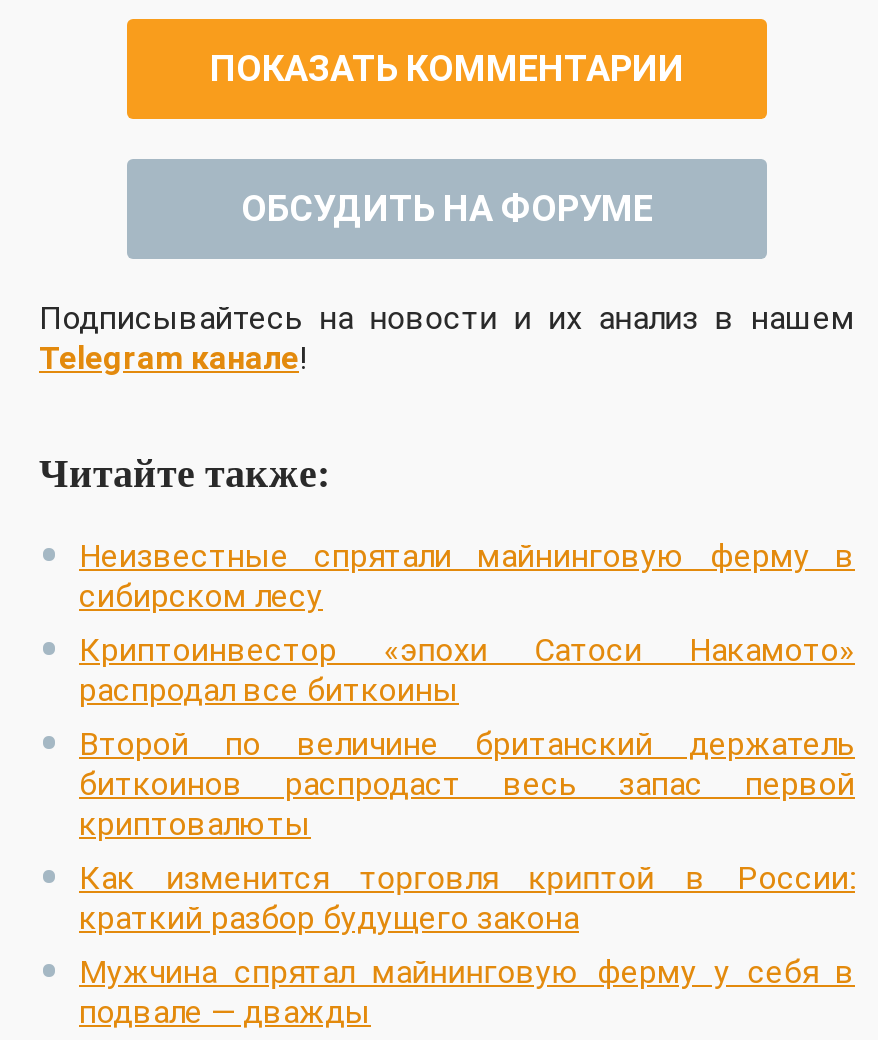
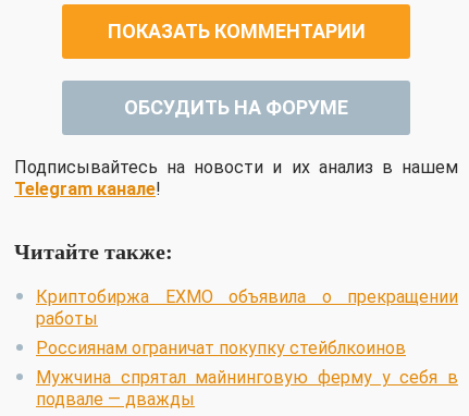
- Неизвестные спрятали майнинговую ферму в
- сибирском лесу
- Криптоинвестор «эпохи Сатоси Накамото»
- распродал все биткоины
- Второй по величине британский держатель
- биткоинов распродаст весь запас первой
- криптовалюты
- Как изменится торговля криптой в России:
- краткий разбор будущего закона
+ Криптобиржа EXMO объявила о прекращении
+ работы
+ Россиянам ограничат покупку стейблкоинов
